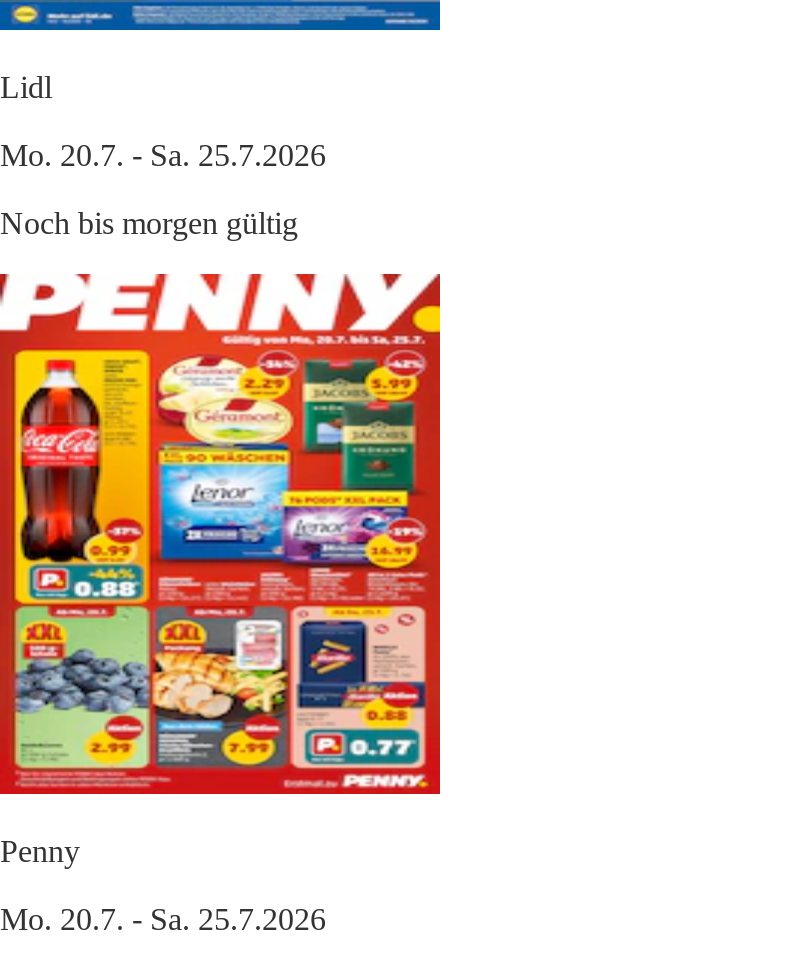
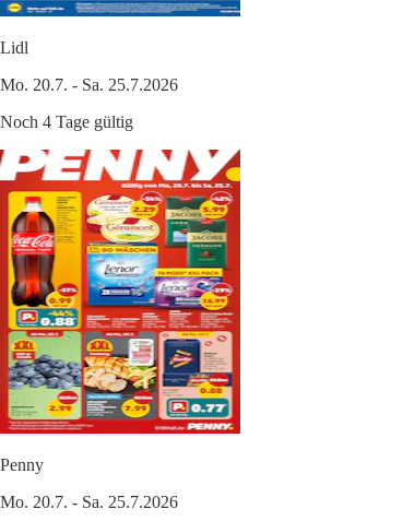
- Noch bis morgen gültig
+ Noch 4 Tage gültig
